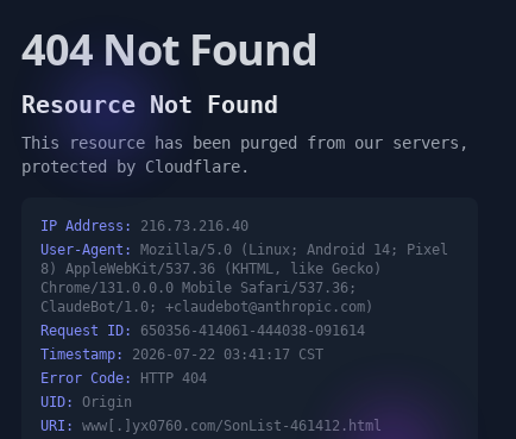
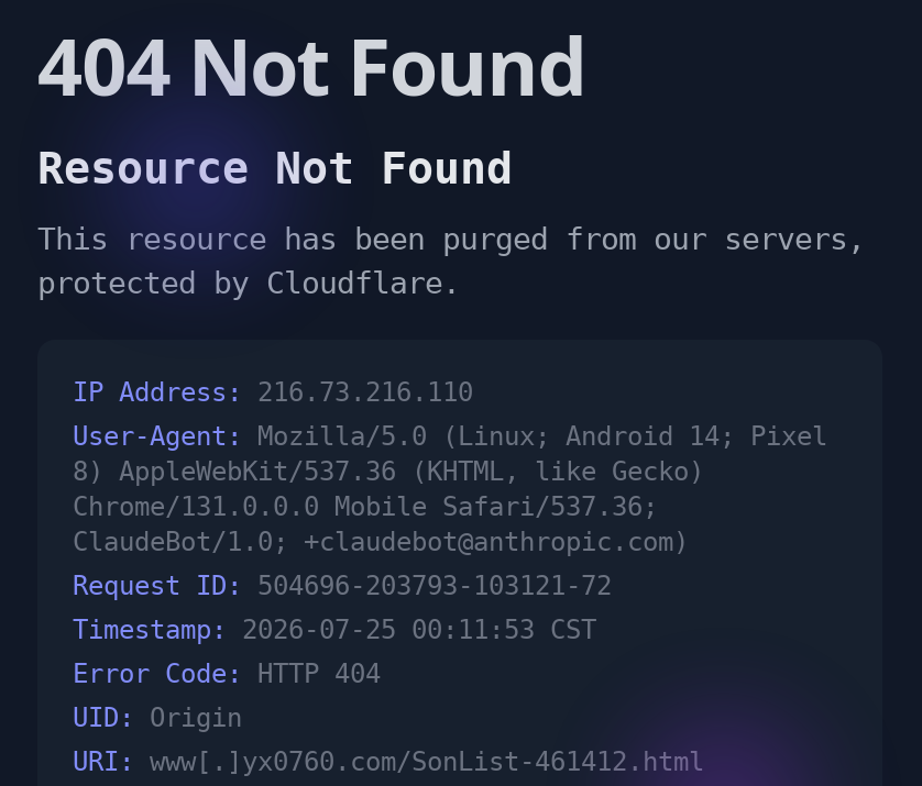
- IP Address: 216.73.216.40
+ IP Address: 216.73.216.110

- Request ID: 650356-414061-444038-091614
+ Request ID: 504696-203793-103121-72

- Timestamp: 2026-07-22 03:41:17 CST
+ Timestamp: 2026-07-25 00:11:53 CST
